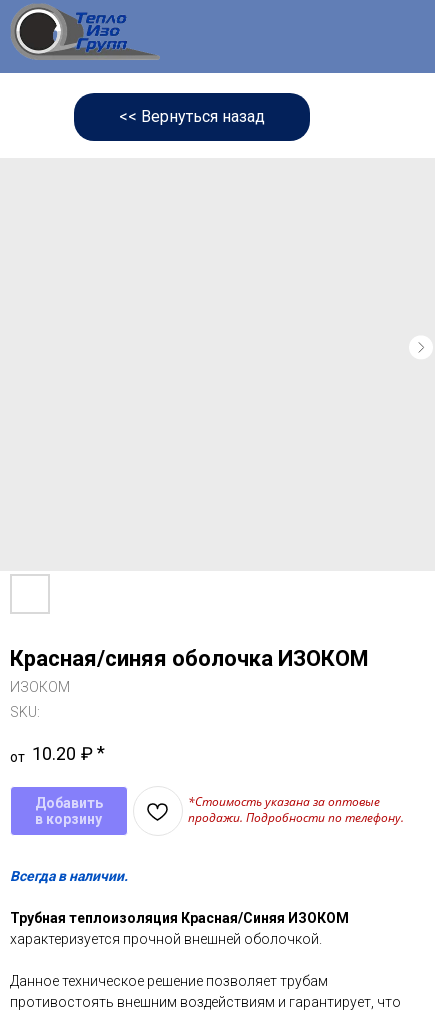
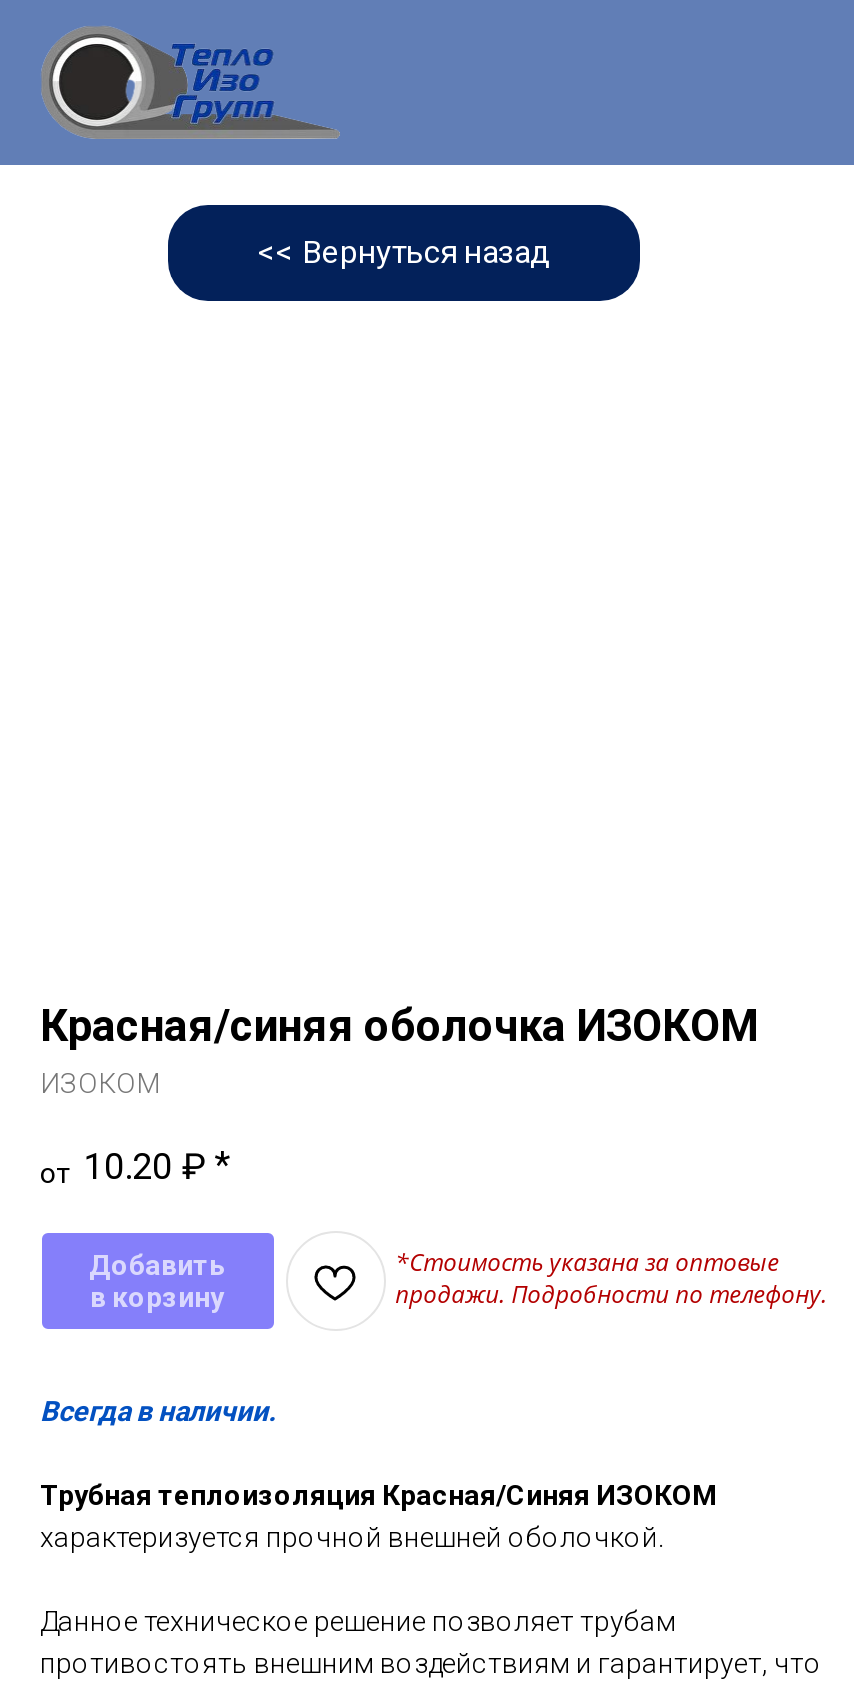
- SKU:
